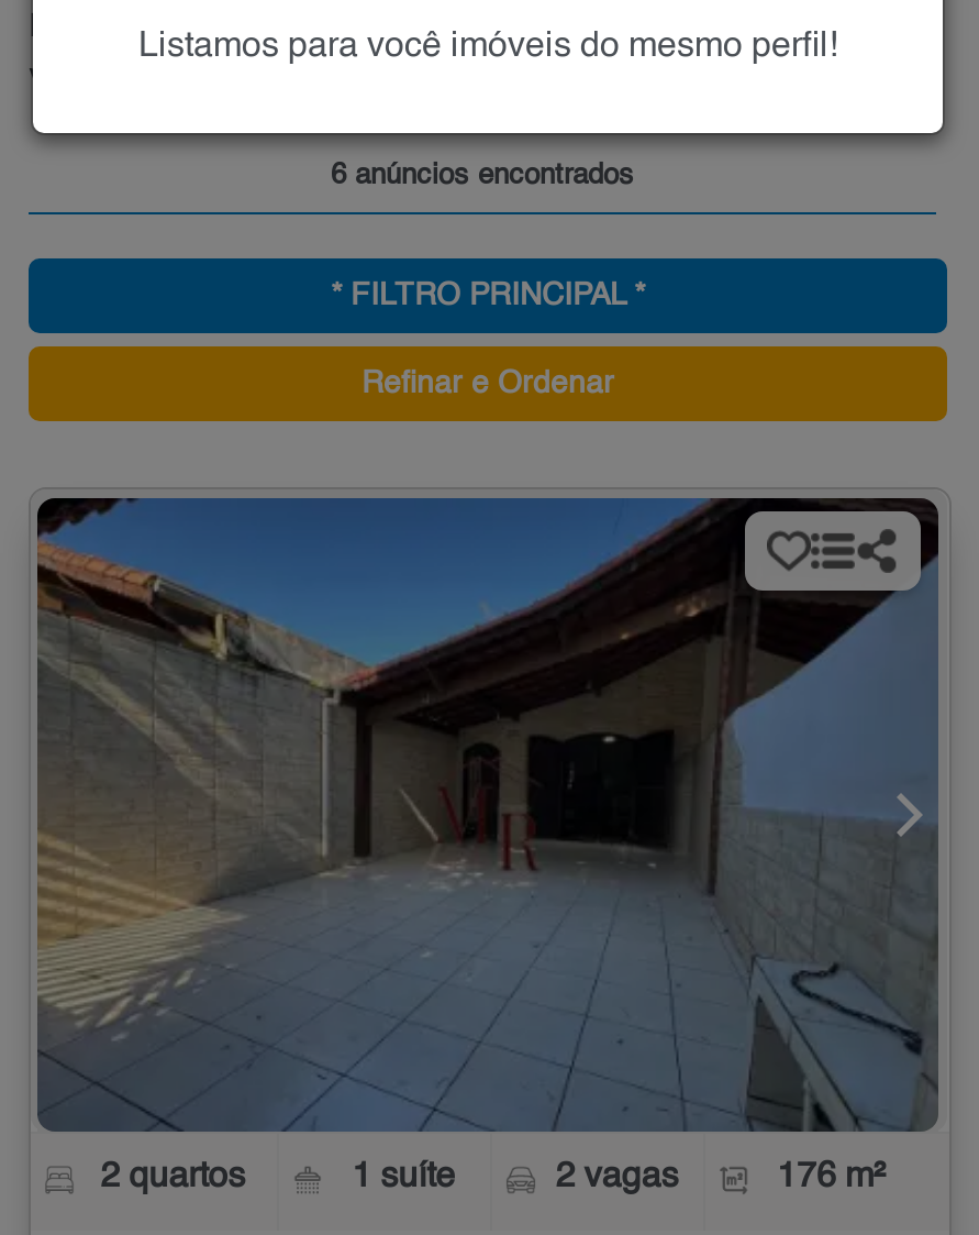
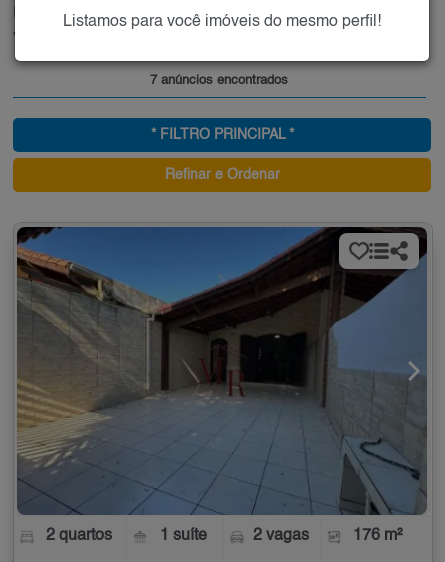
- 6 anúncios encontrados
+ 7 anúncios encontrados
